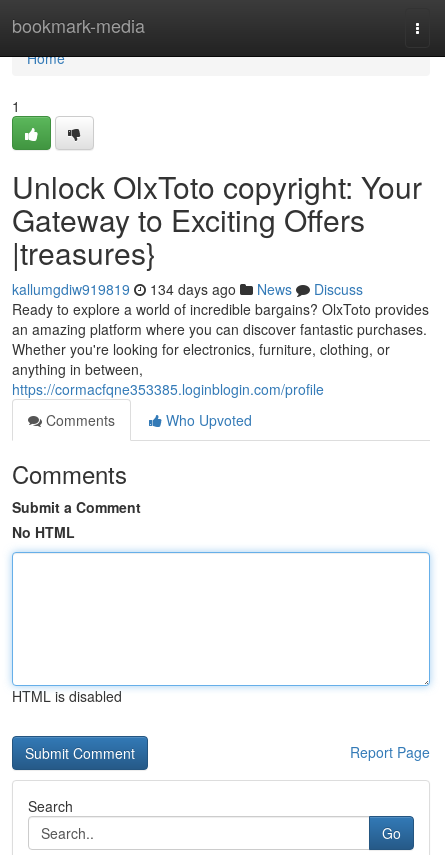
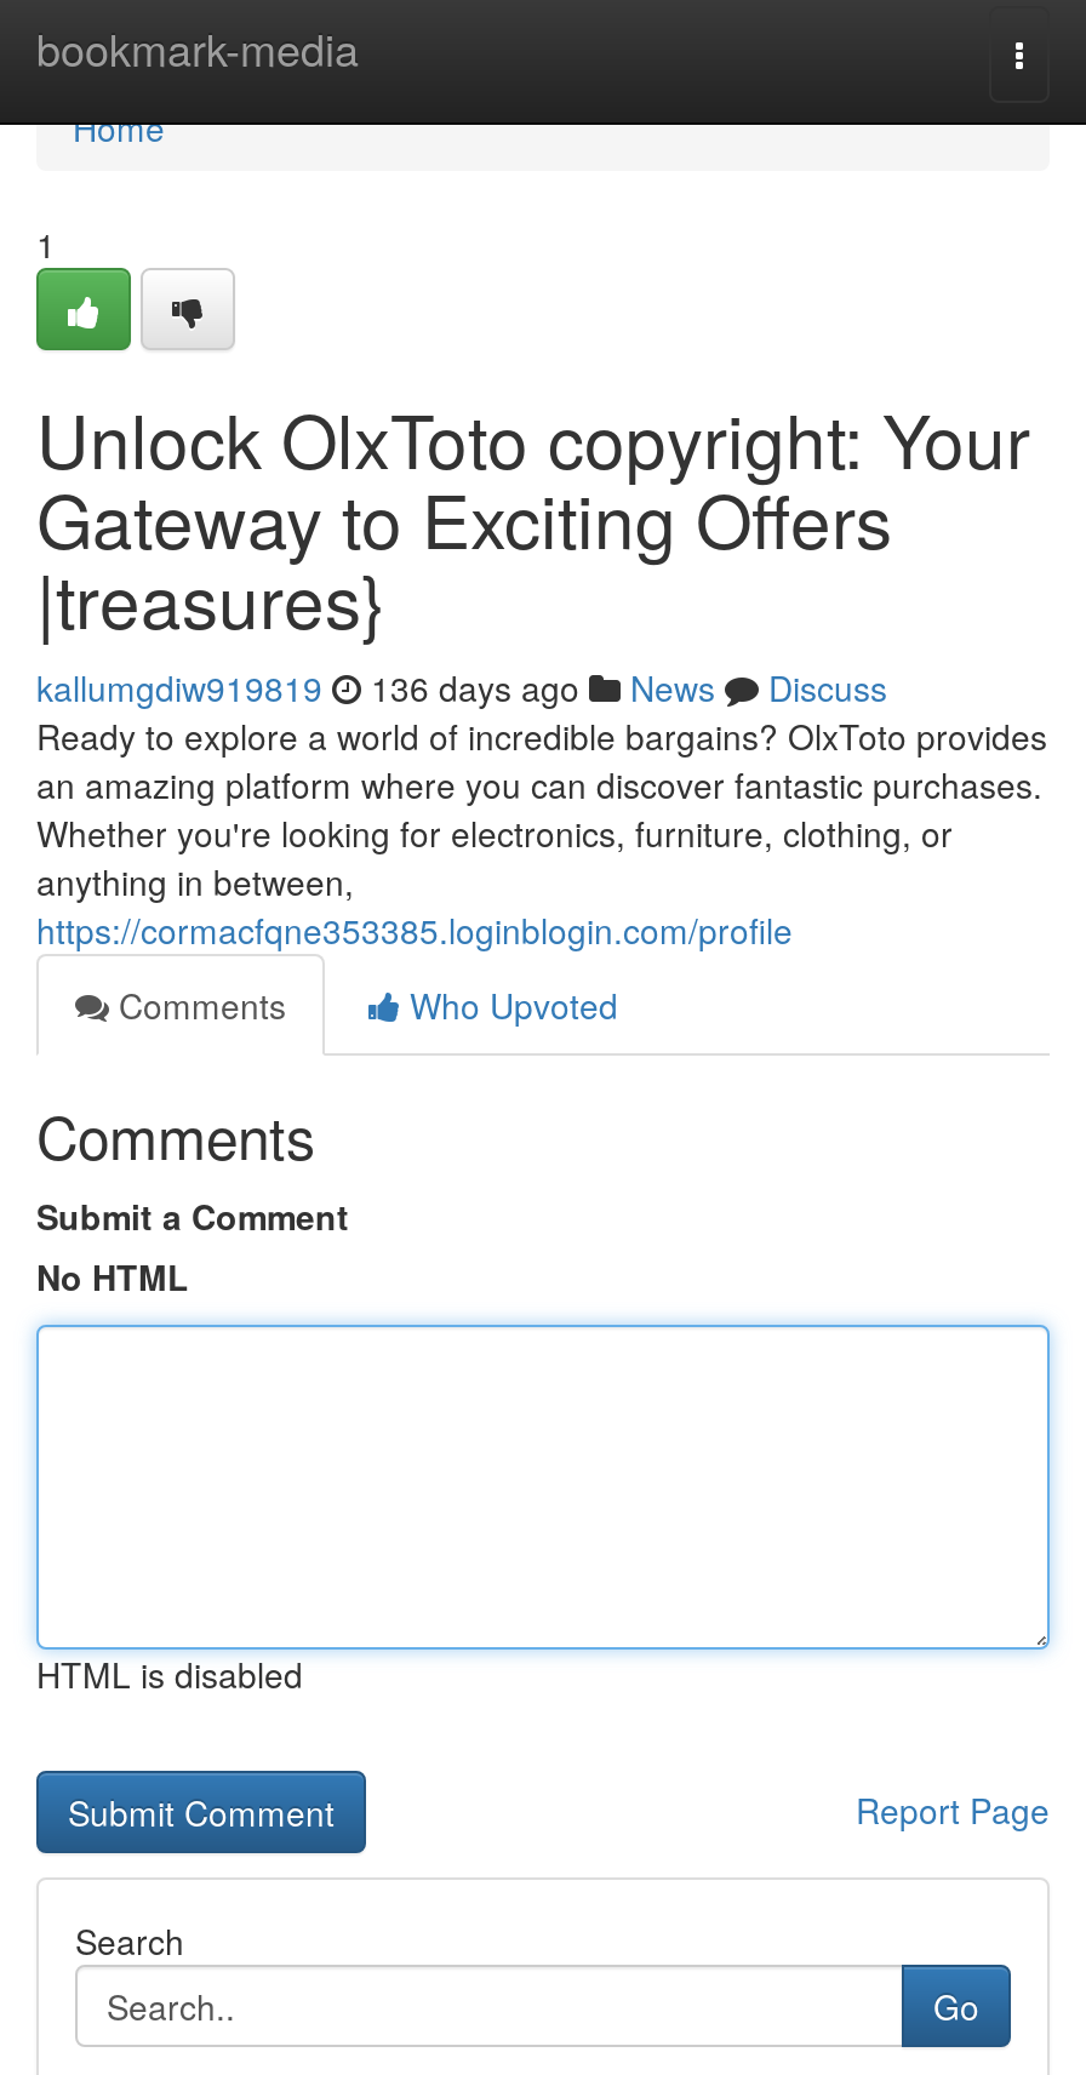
- kallumgdiw919819 134 days ago News Discuss
+ kallumgdiw919819 136 days ago News Discuss
